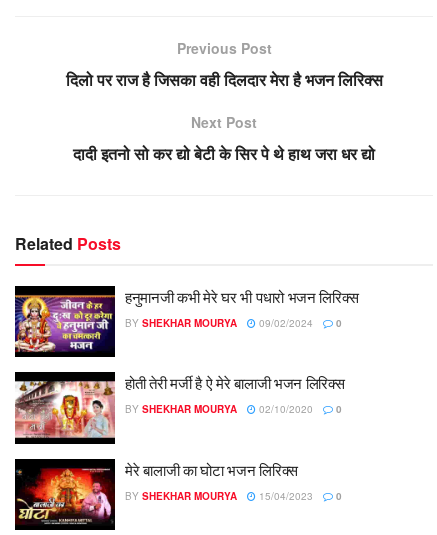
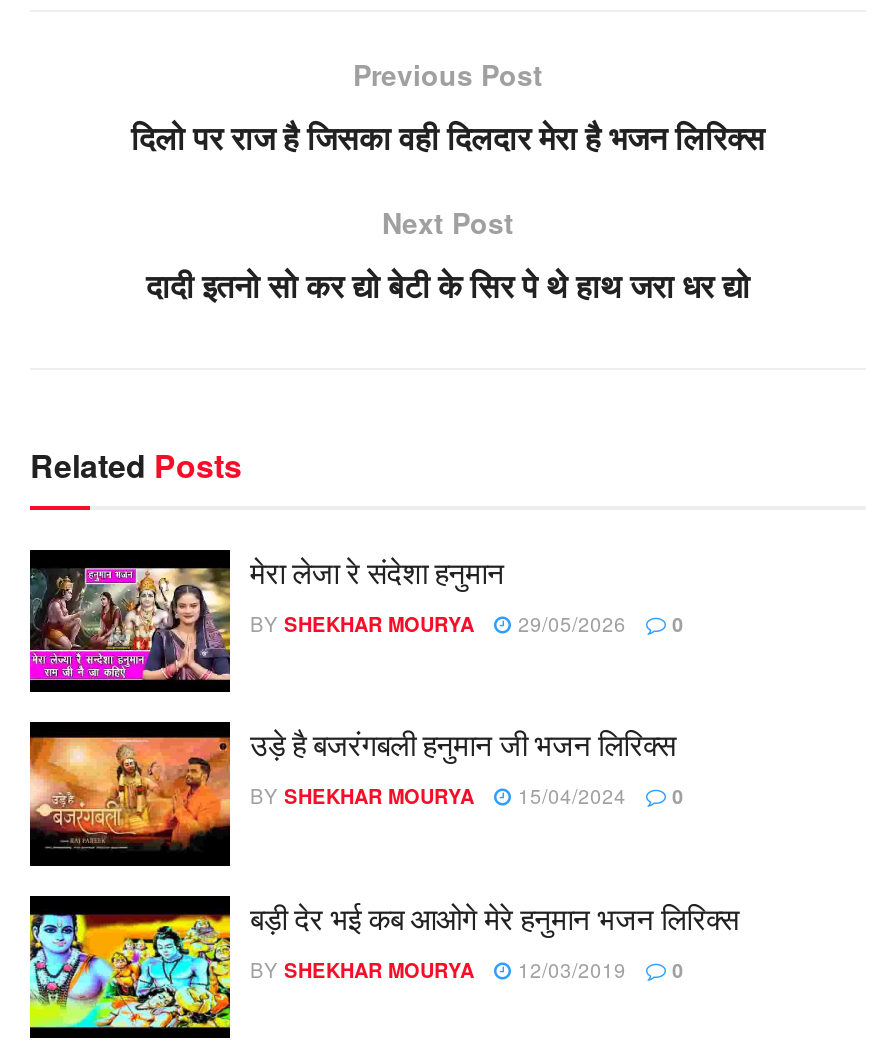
- [image]
- हनुमानजी कभी मेरे घर भी पधारो भजन लिरिक्स
+ [image]
+ मेरा लेजा रे संदेशा हनुमान

- BY SHEKHAR MOURYA 09/02/2024 0
+ BY SHEKHAR MOURYA 29/05/2026 0

- [image]
- होती तेरी मर्जी है ऐ मेरे बालाजी भजन लिरिक्स
+ [image]
+ उड़े है बजरंगबली हनुमान जी भजन लिरिक्स

- BY SHEKHAR MOURYA 02/10/2020 0
+ BY SHEKHAR MOURYA 15/04/2024 0

- [image]
- मेरे बालाजी का घोटा भजन लिरिक्स
+ [image]
+ बड़ी देर भई कब आओगे मेरे हनुमान भजन लिरिक्स

- BY SHEKHAR MOURYA 15/04/2023 0
+ BY SHEKHAR MOURYA 12/03/2019 0
